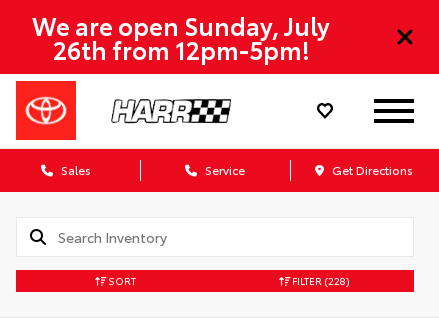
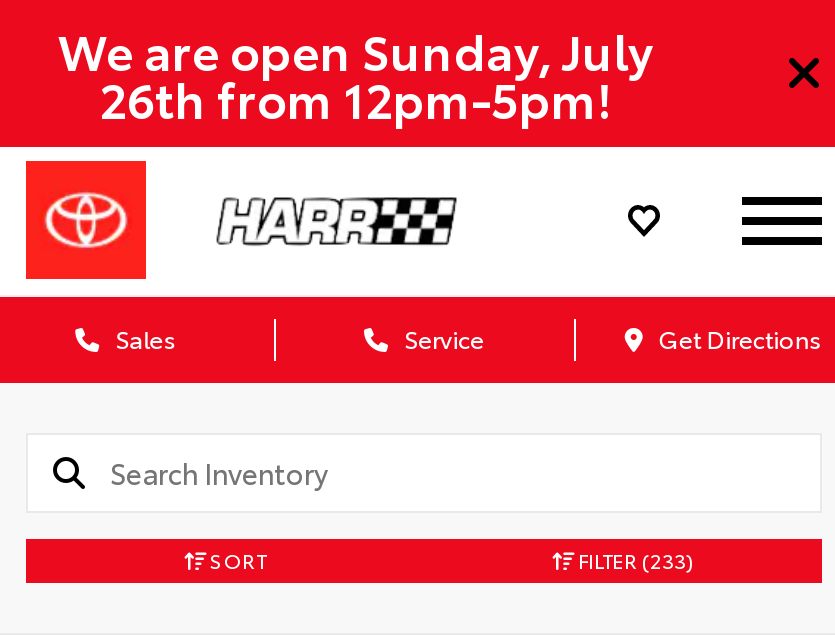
- FILTER (228)
+ FILTER (233)
